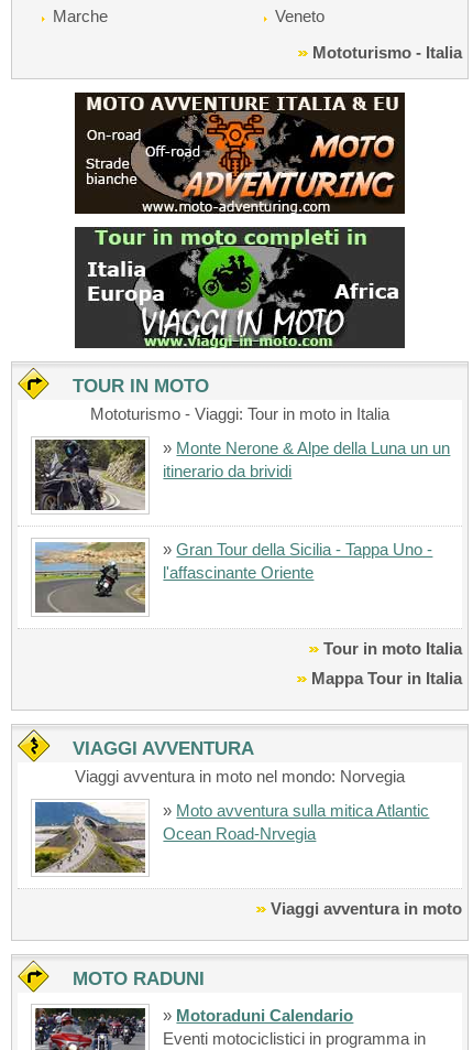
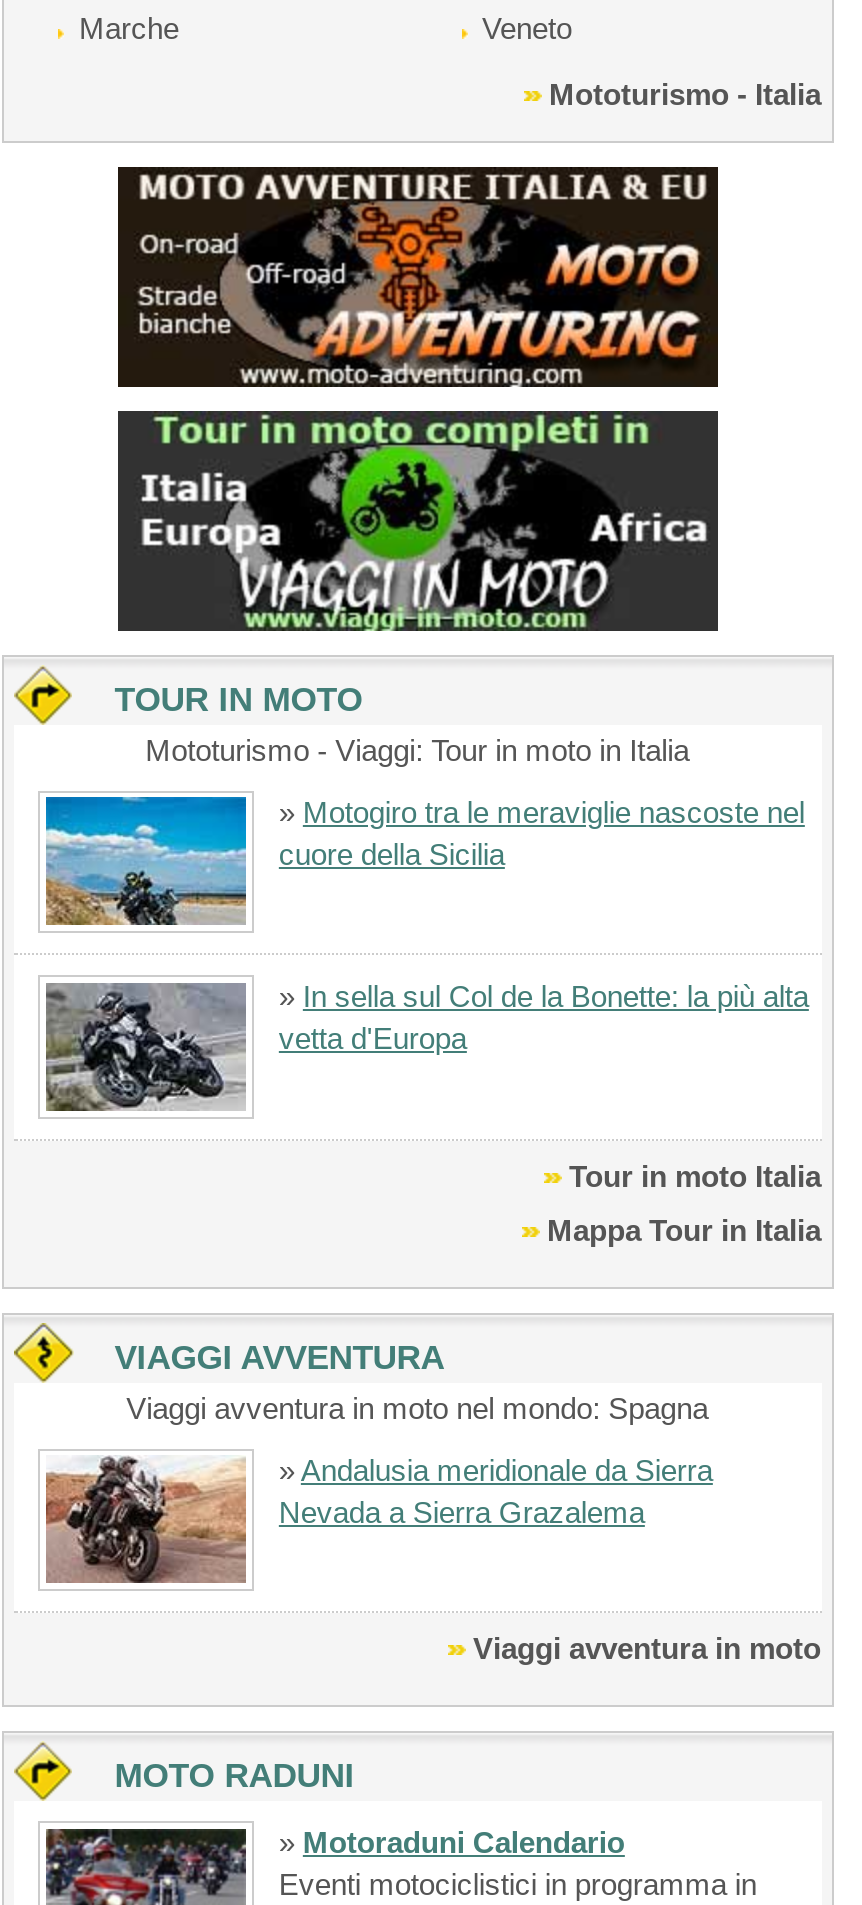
- [image]
- » Monte Nerone & Alpe della Luna un un
- itinerario da brividi
+ [image]
+ » Motogiro tra le meraviglie nascoste nel
+ cuore della Sicilia

- [image]
- » Gran Tour della Sicilia - Tappa Uno -
- l'affascinante Oriente
+ [image]
+ » In sella sul Col de la Bonette: la più alta
+ vetta d'Europa

- Viaggi avventura in moto nel mondo: Norvegia
+ Viaggi avventura in moto nel mondo: Spagna

- [image]
- » Moto avventura sulla mitica Atlantic
- Ocean Road-Nrvegia
+ [image]
+ » Andalusia meridionale da Sierra
+ Nevada a Sierra Grazalema
